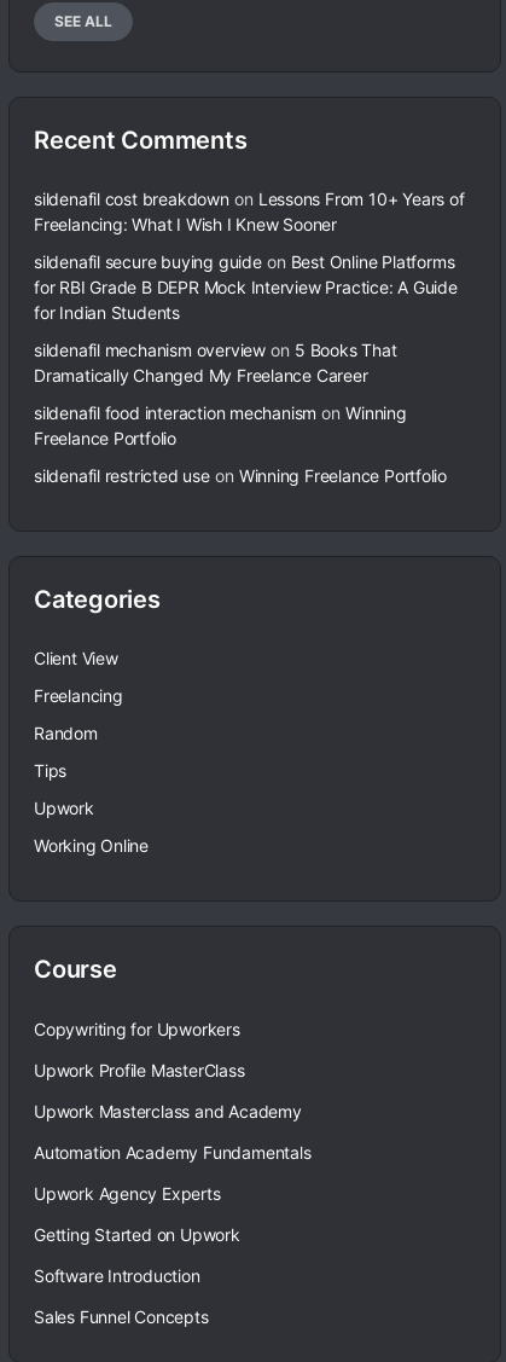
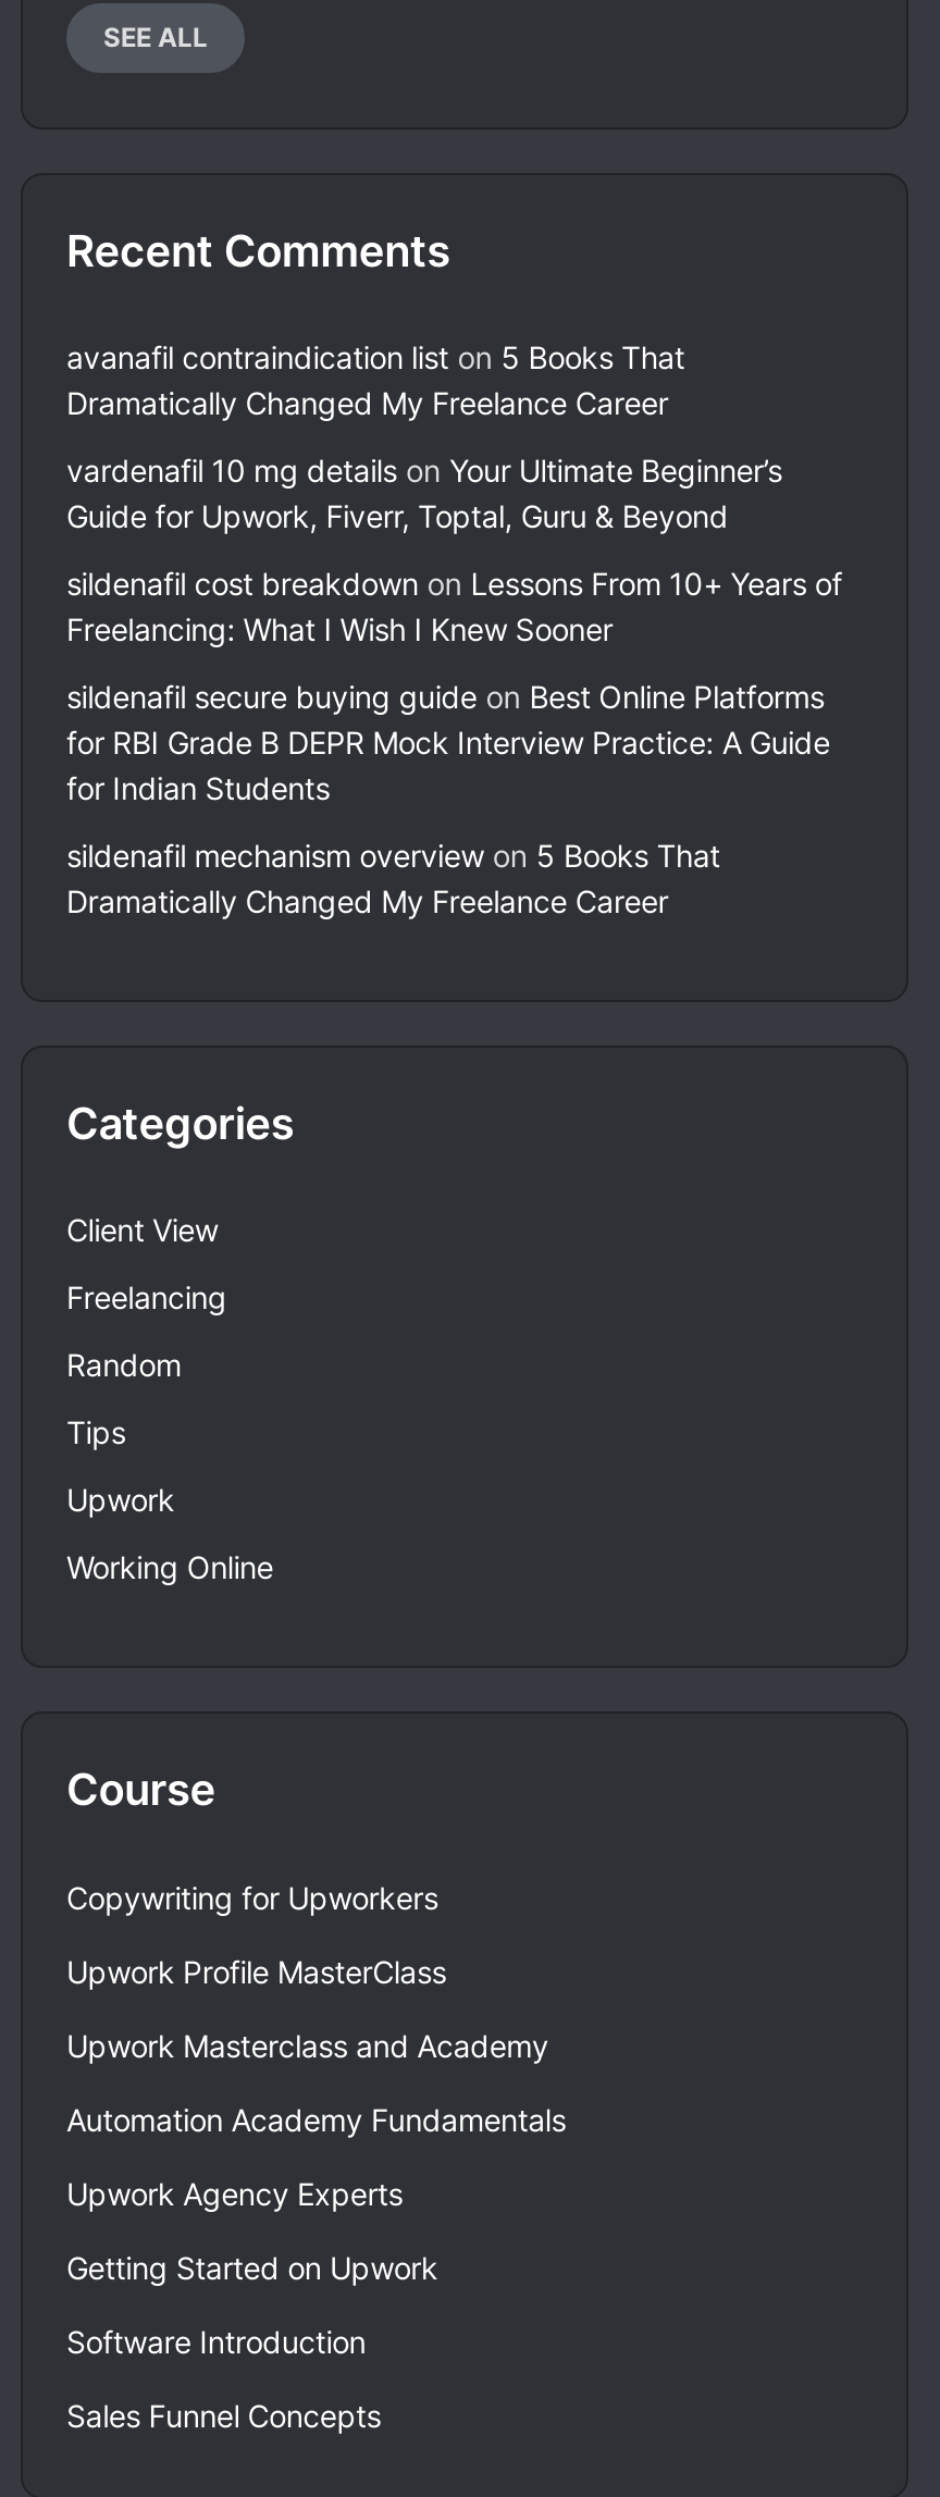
+ avanafil contraindication list on 5 Books That
+ Dramatically Changed My Freelance Career
+ vardenafil 10 mg details on Your Ultimate Beginner’s
+ Guide for Upwork, Fiverr, Toptal, Guru & Beyond

moved down: sildenafil cost breakdown on Lessons From 10+ Years of | Freelancing: What I Wish I Knew Sooner | sildenafil secure buying guide on Best Online Platforms | for RBI Grade B DEPR Mock Interview Practice: A Guide | for Indian Students | sildenafil mechanism overview on 5 Books That | Dramatically Changed My Freelance Career

- sildenafil food interaction mechanism on Winning
- Freelance Portfolio
- sildenafil restricted use on Winning Freelance Portfolio
